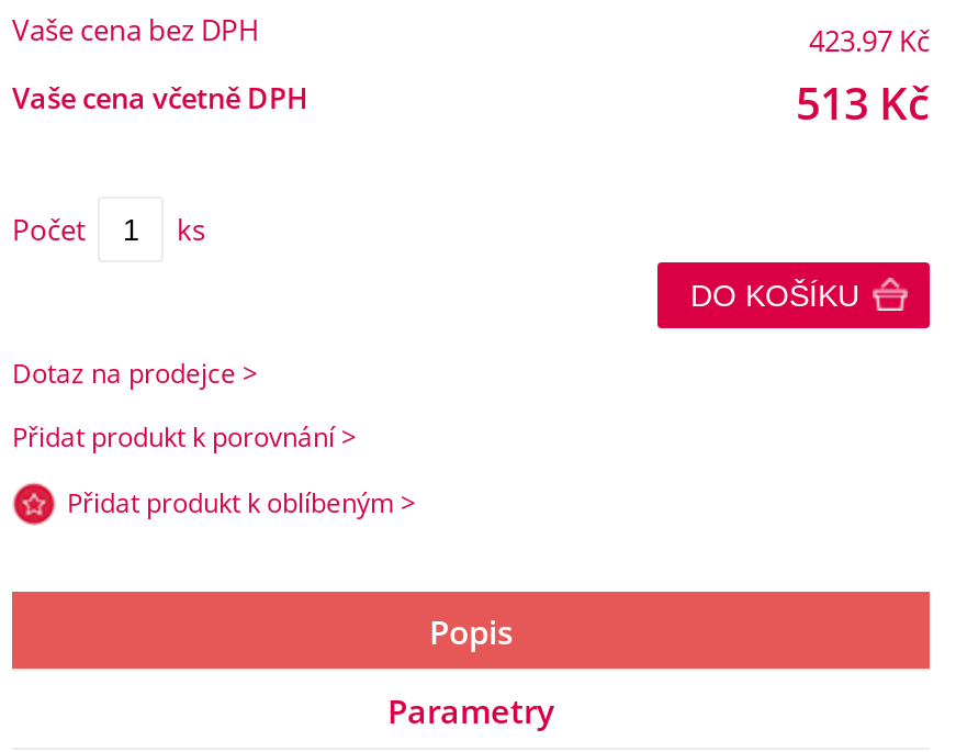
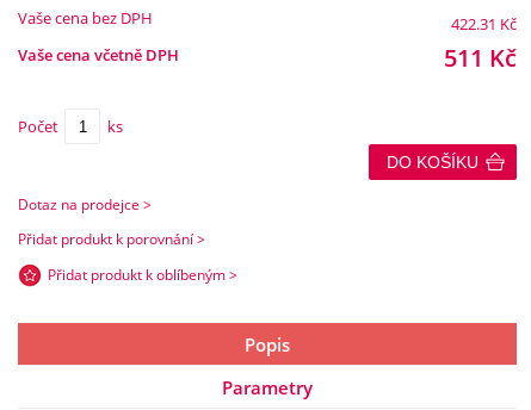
- 423.97 Kč
+ 422.31 Kč

- 513 Kč
+ 511 Kč
